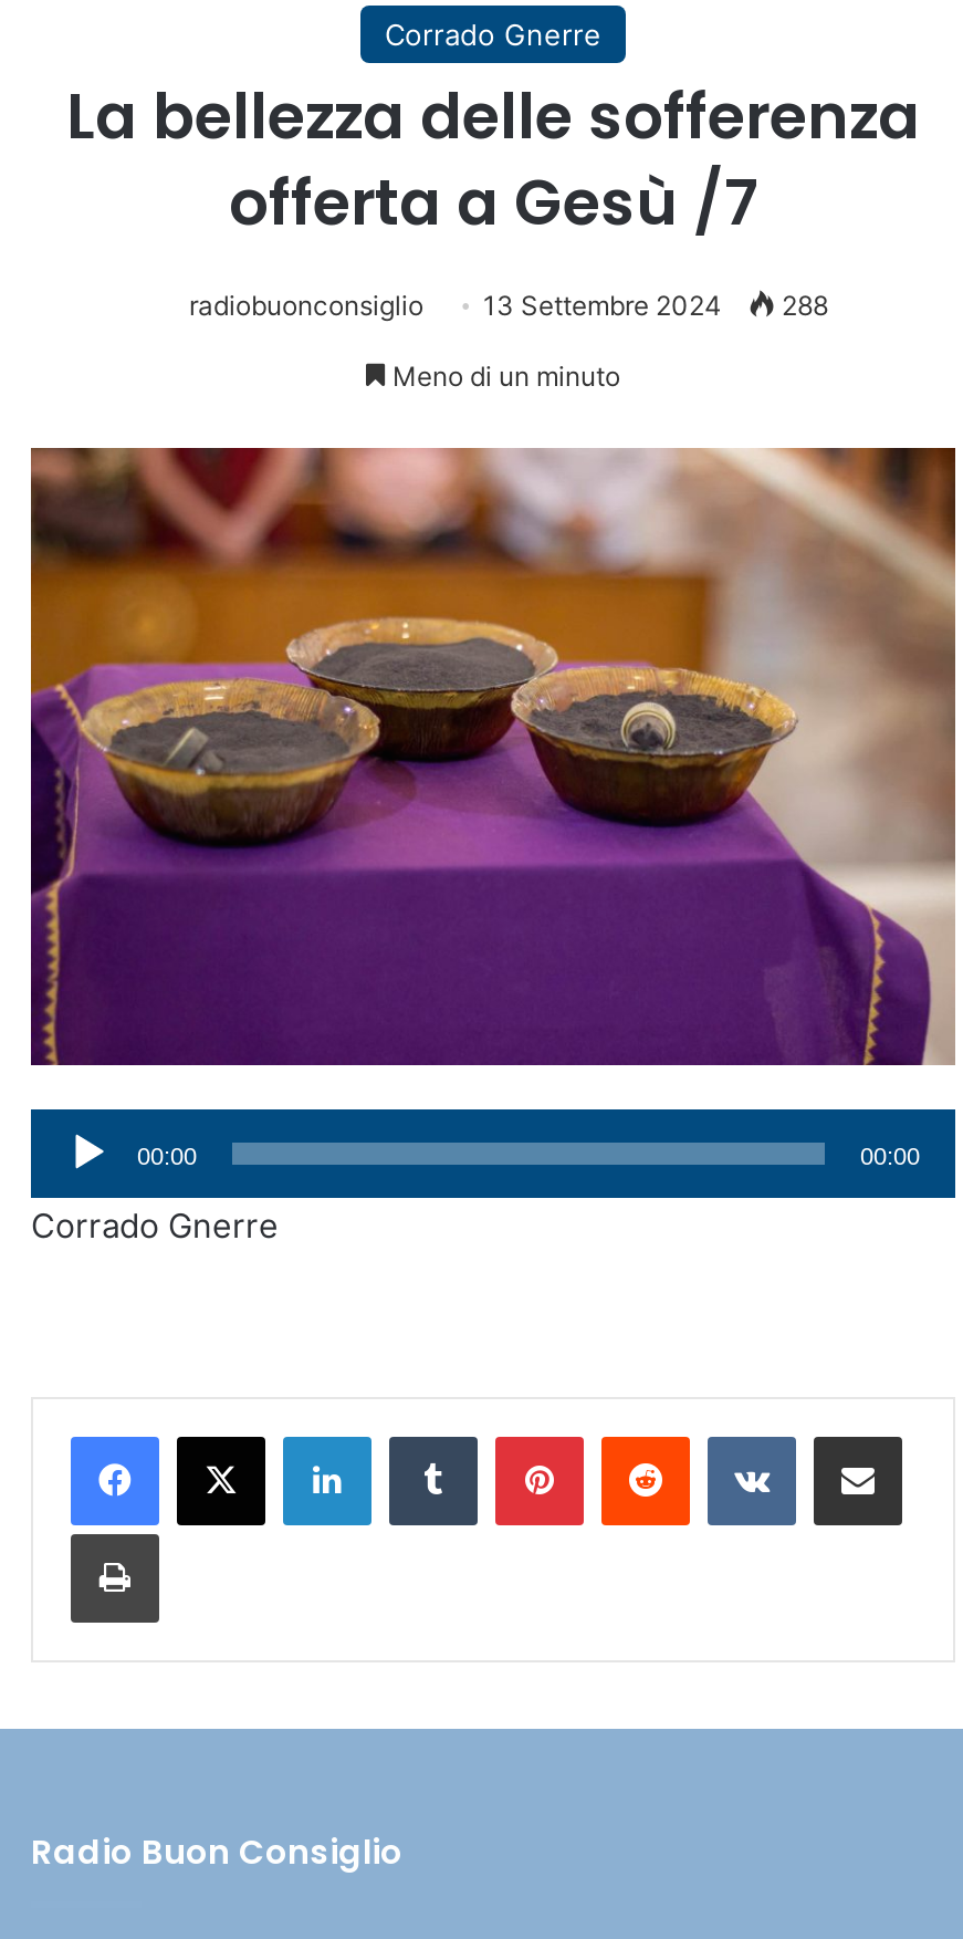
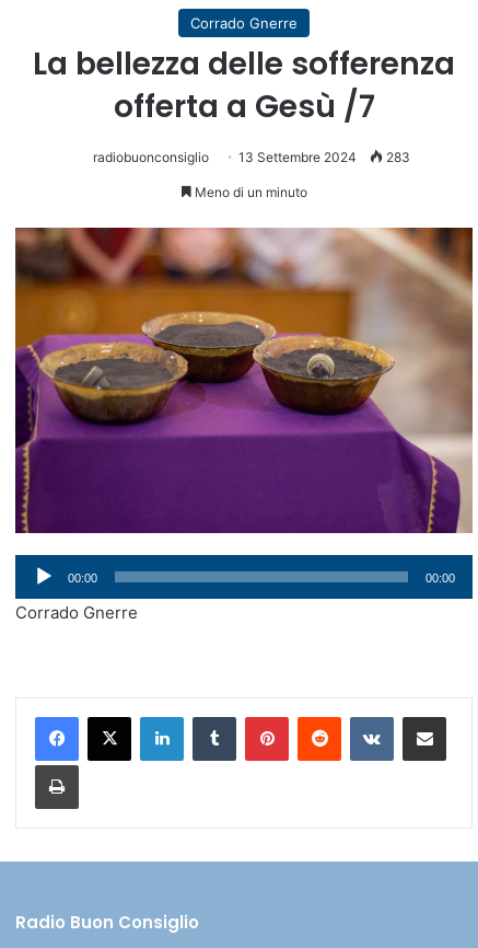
- radiobuonconsiglio 13 Settembre 2024 288
+ radiobuonconsiglio 13 Settembre 2024 283
